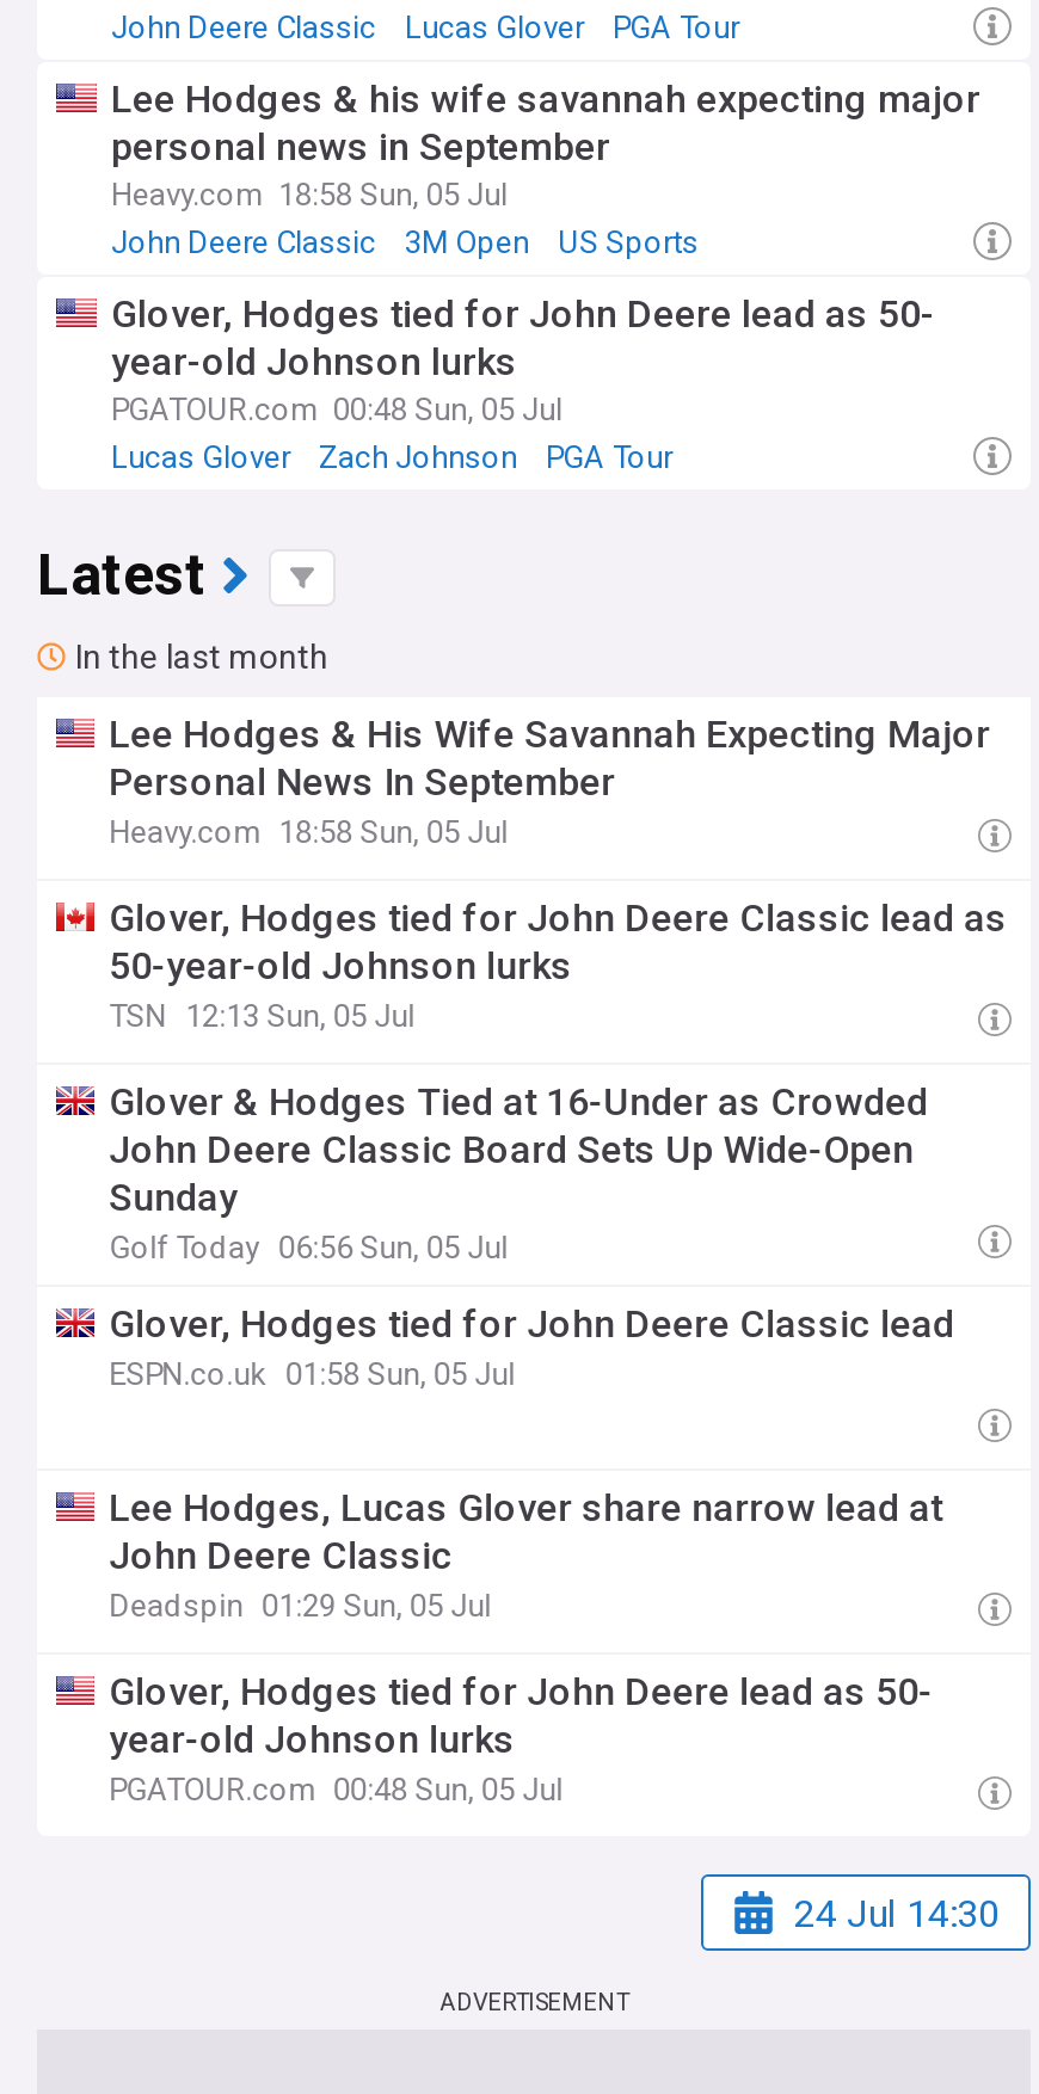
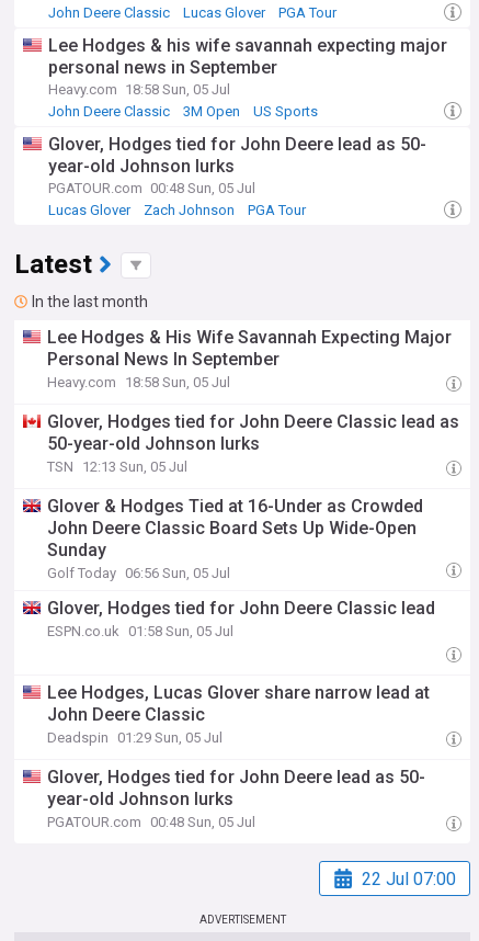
- 24 Jul 14:30
+ 22 Jul 07:00
